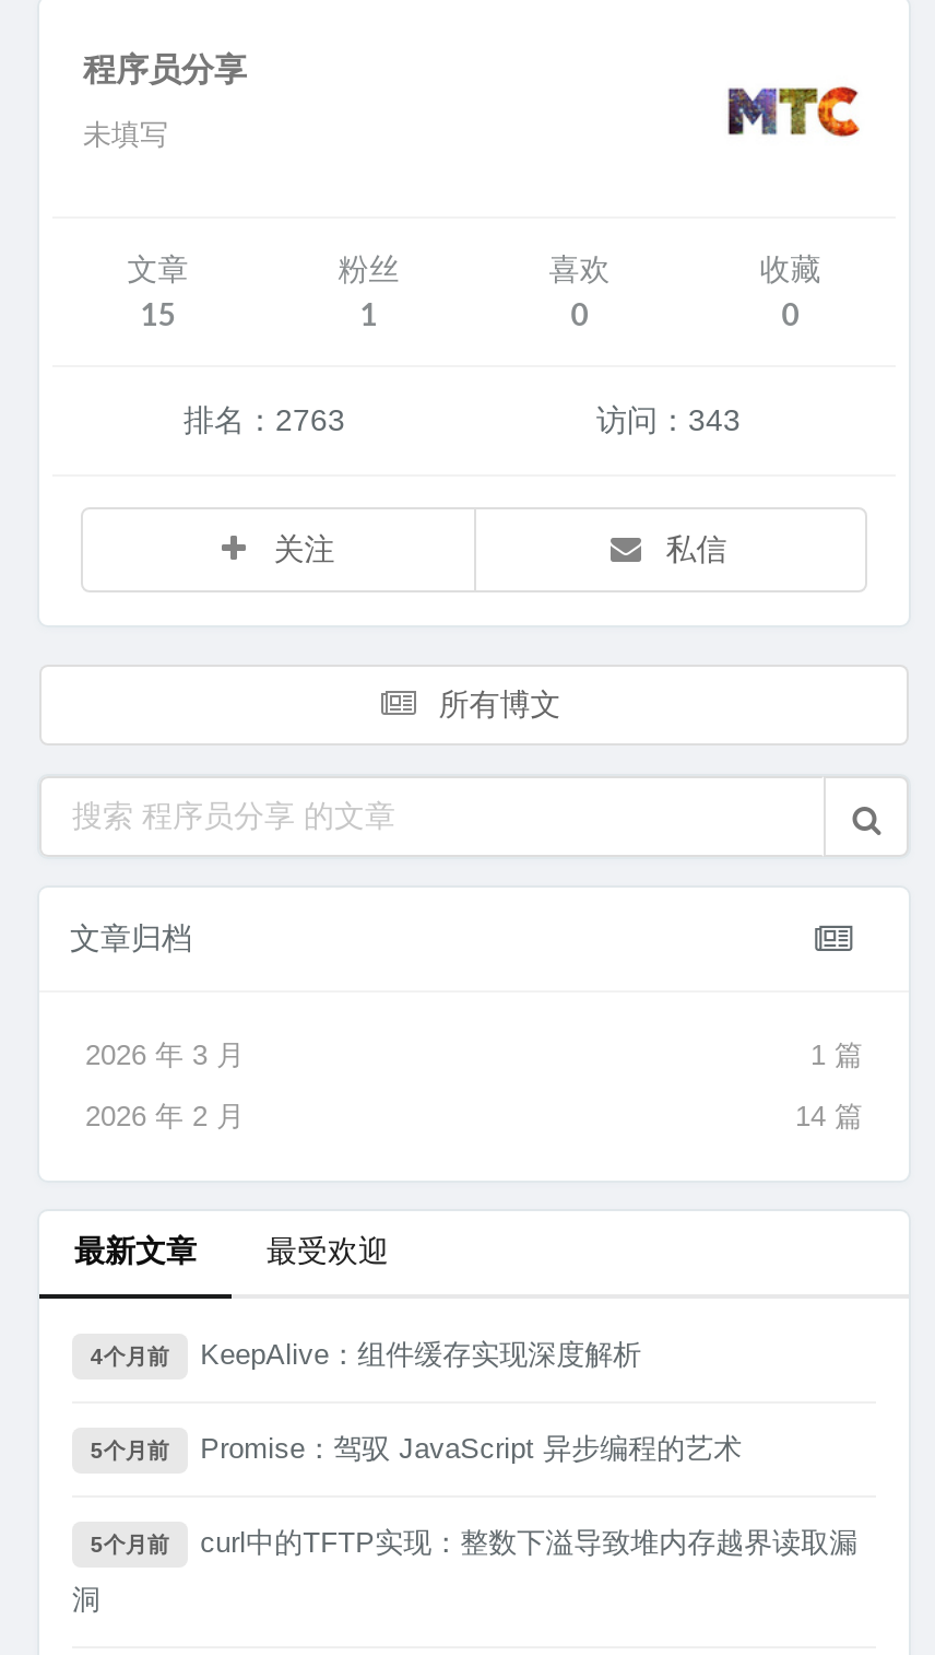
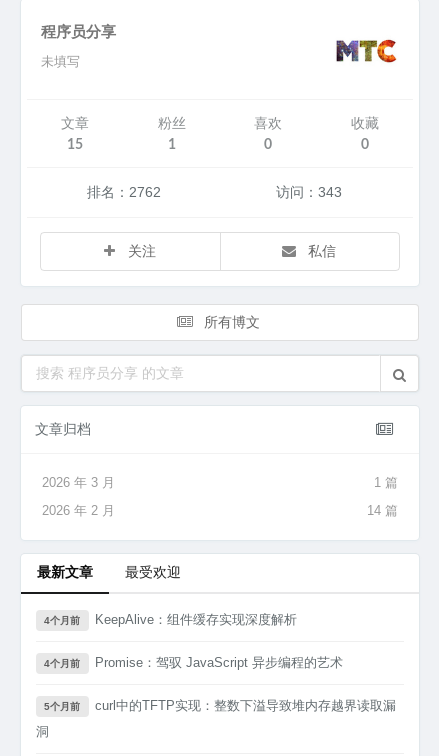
- 排名：2763
+ 排名：2762

- 5个月前 Promise：驾驭 JavaScript 异步编程的艺术
+ 4个月前 Promise：驾驭 JavaScript 异步编程的艺术
